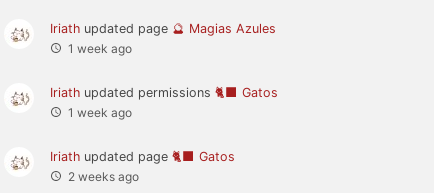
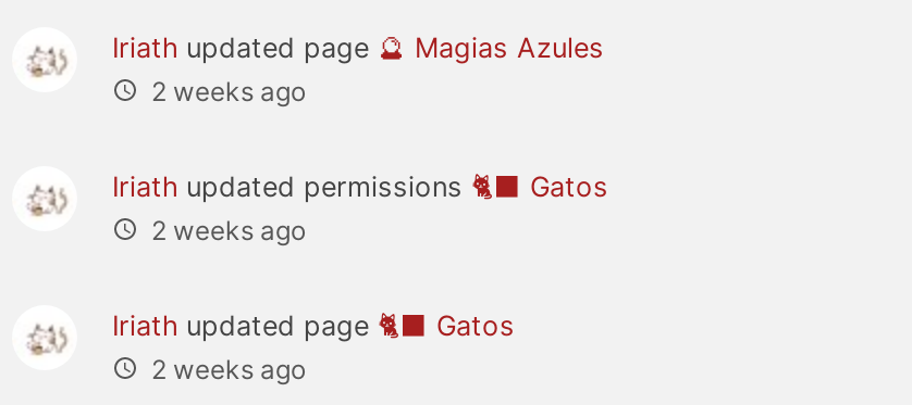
- 1 week ago
+ 2 weeks ago

- 1 week ago
+ 2 weeks ago
